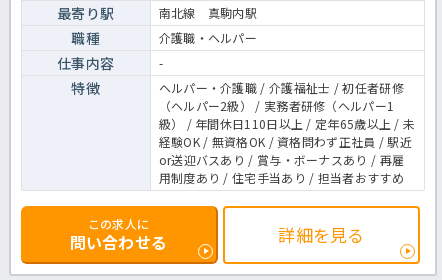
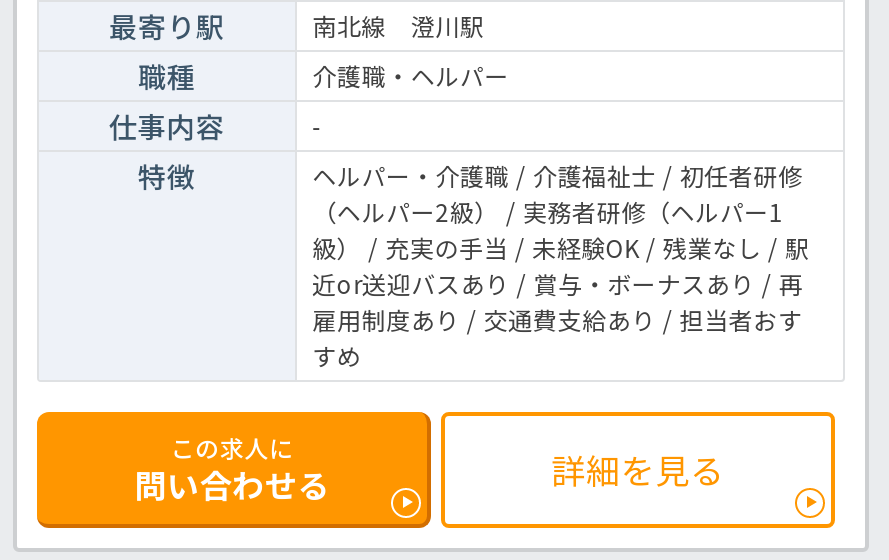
- 南北線 真駒内駅
+ 南北線 澄川駅

- 級） / 年間休日110日以上 / 定年65歳以上 / 未
- 経験OK / 無資格OK / 資格問わず正社員 / 駅近
- or送迎バスあり / 賞与・ボーナスあり / 再雇
- 用制度あり / 住宅手当あり / 担当者おすすめ
+ 級） / 充実の手当 / 未経験OK / 残業なし / 駅
+ 近or送迎バスあり / 賞与・ボーナスあり / 再
+ 雇用制度あり / 交通費支給あり / 担当者おす
+ すめ
